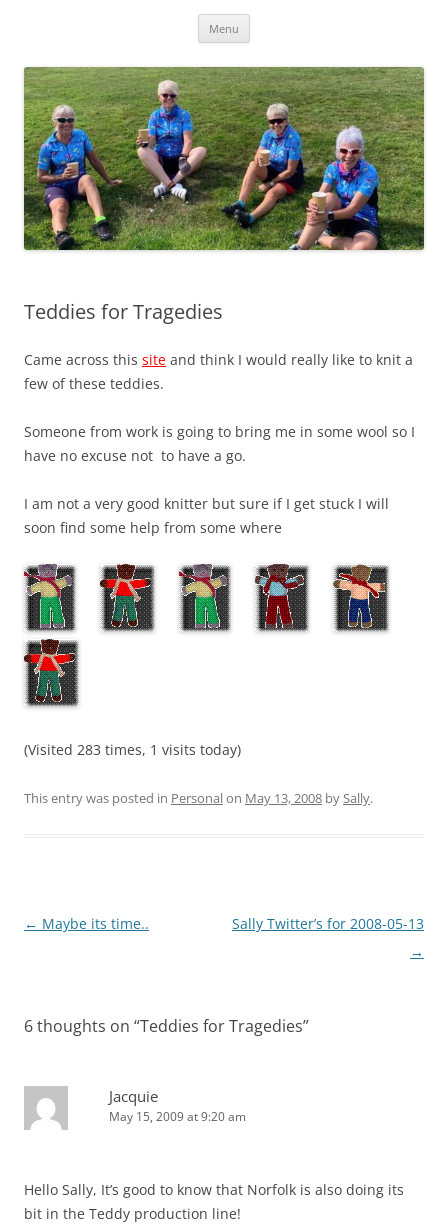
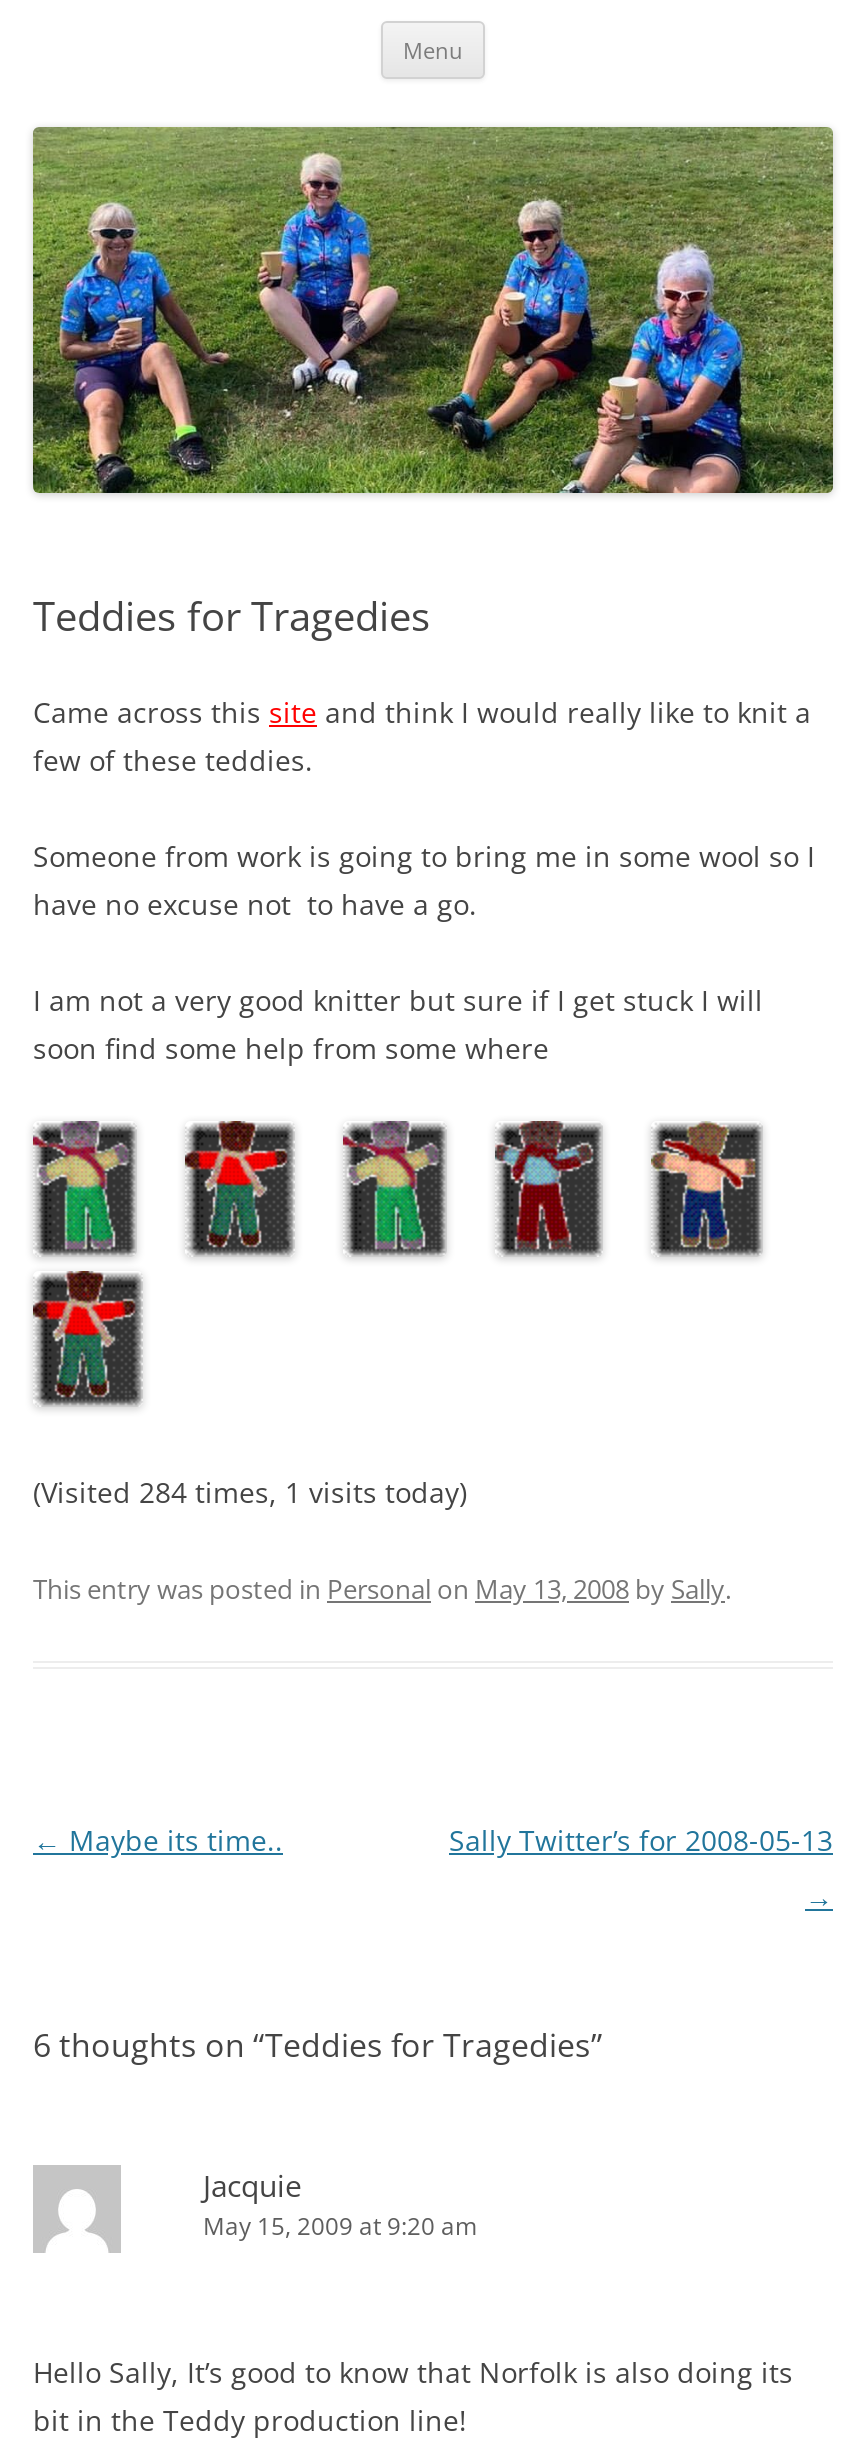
- (Visited 283 times, 1 visits today)
+ (Visited 284 times, 1 visits today)
